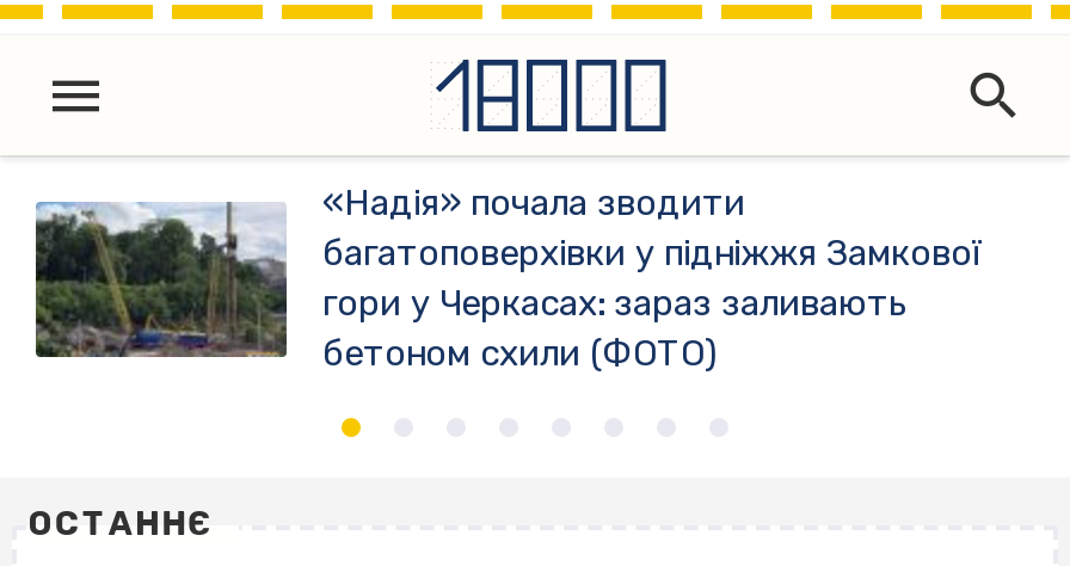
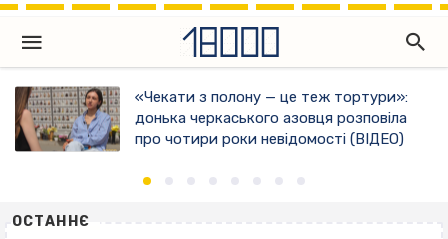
- [image]
- «Надія» почала зводити
- багатоповерхівки у підніжжя Замкової
- гори у Черкасах: зараз заливають
- бетоном схили (ФОТО)
+ [image]
+ «Чекати з полону — це теж тортури»:
+ донька черкаського азовця розповіла
+ про чотири роки невідомості (ВІДЕО)
